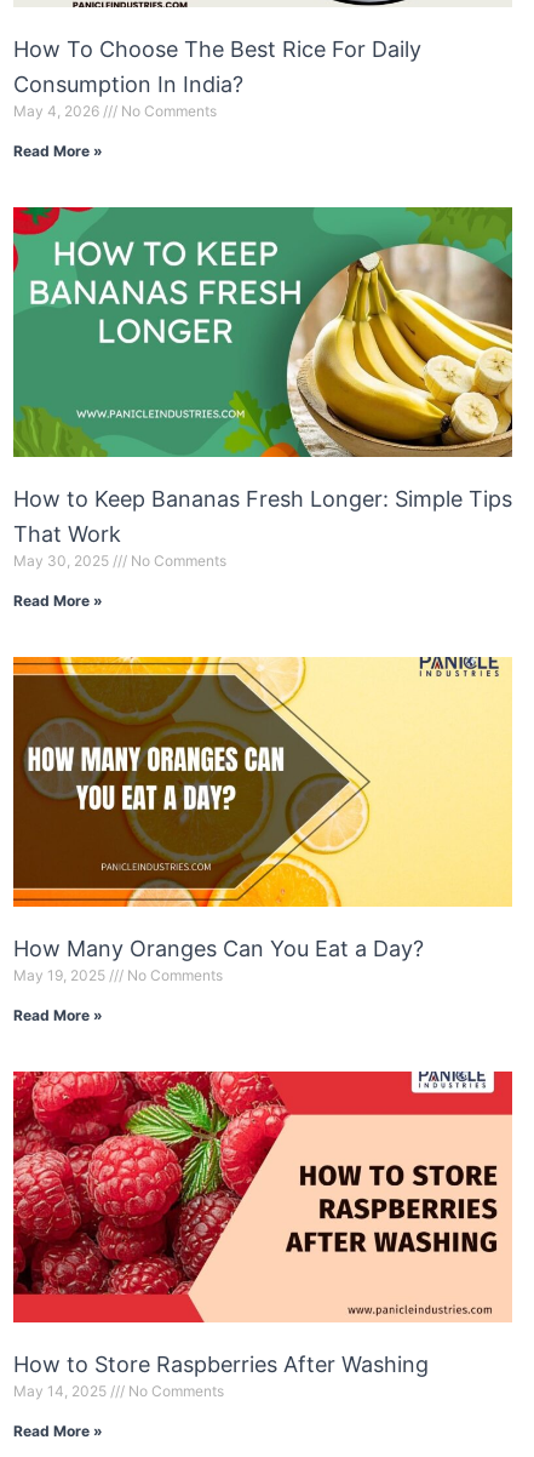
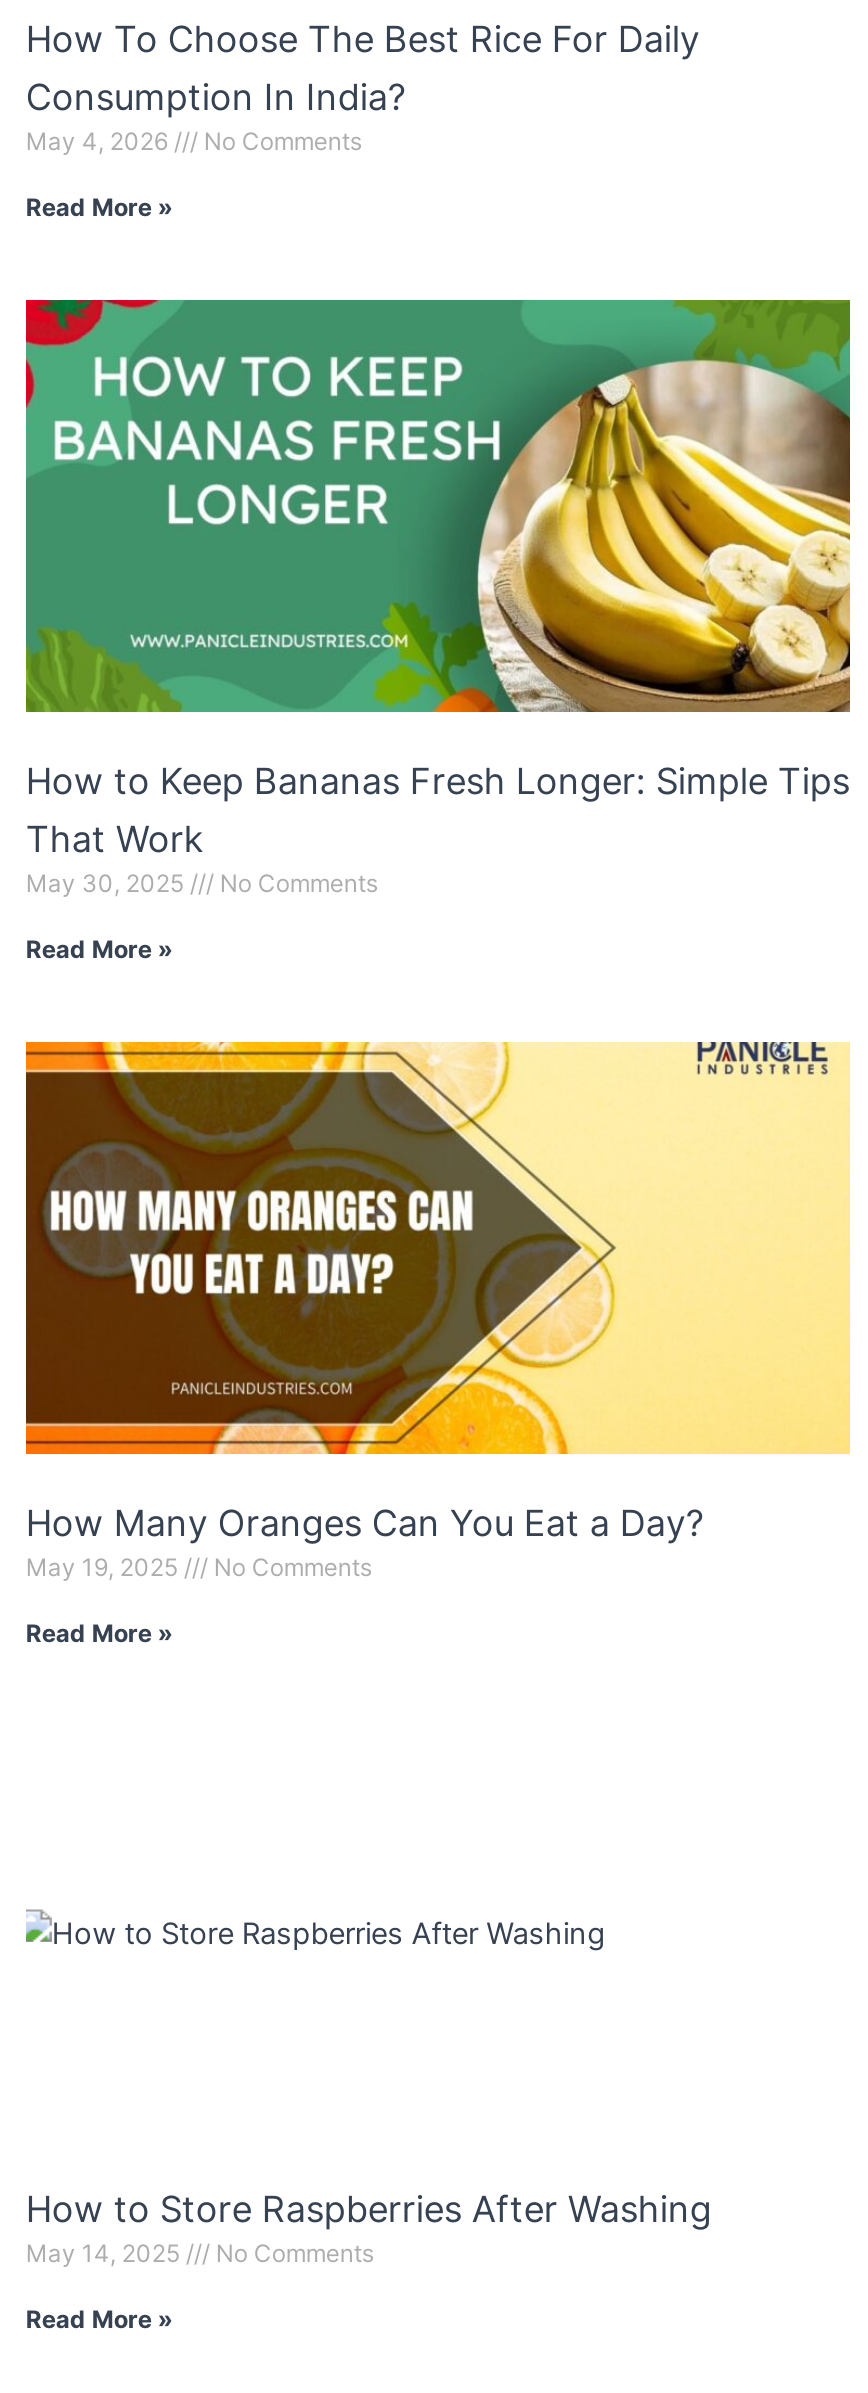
- [image]
